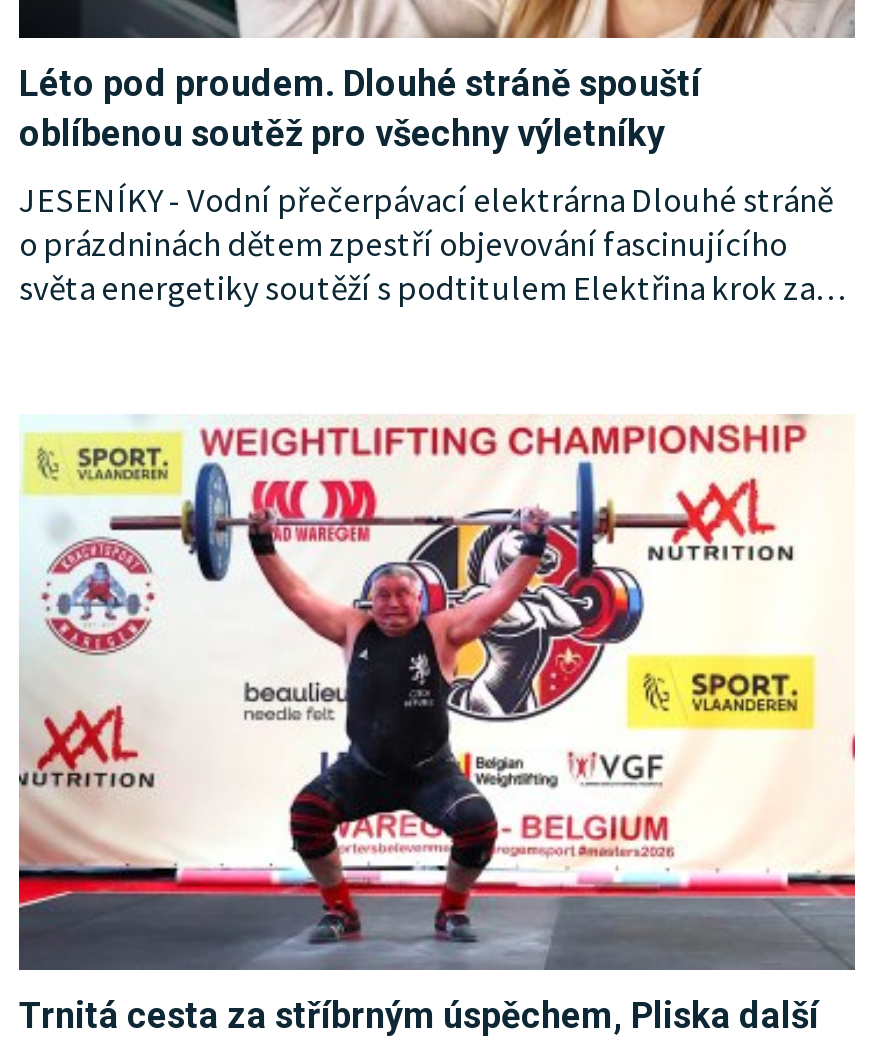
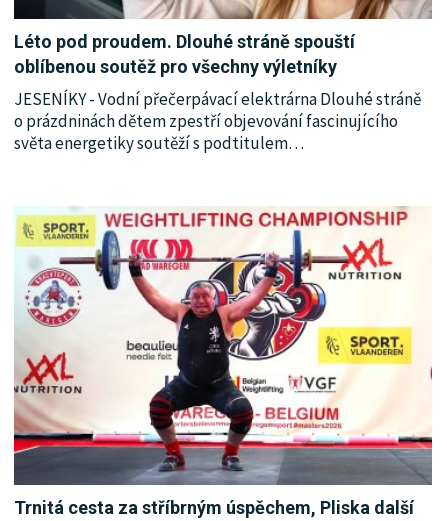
- světa energetiky soutěží s podtitulem Elektřina krok za…
+ světa energetiky soutěží s podtitulem…
